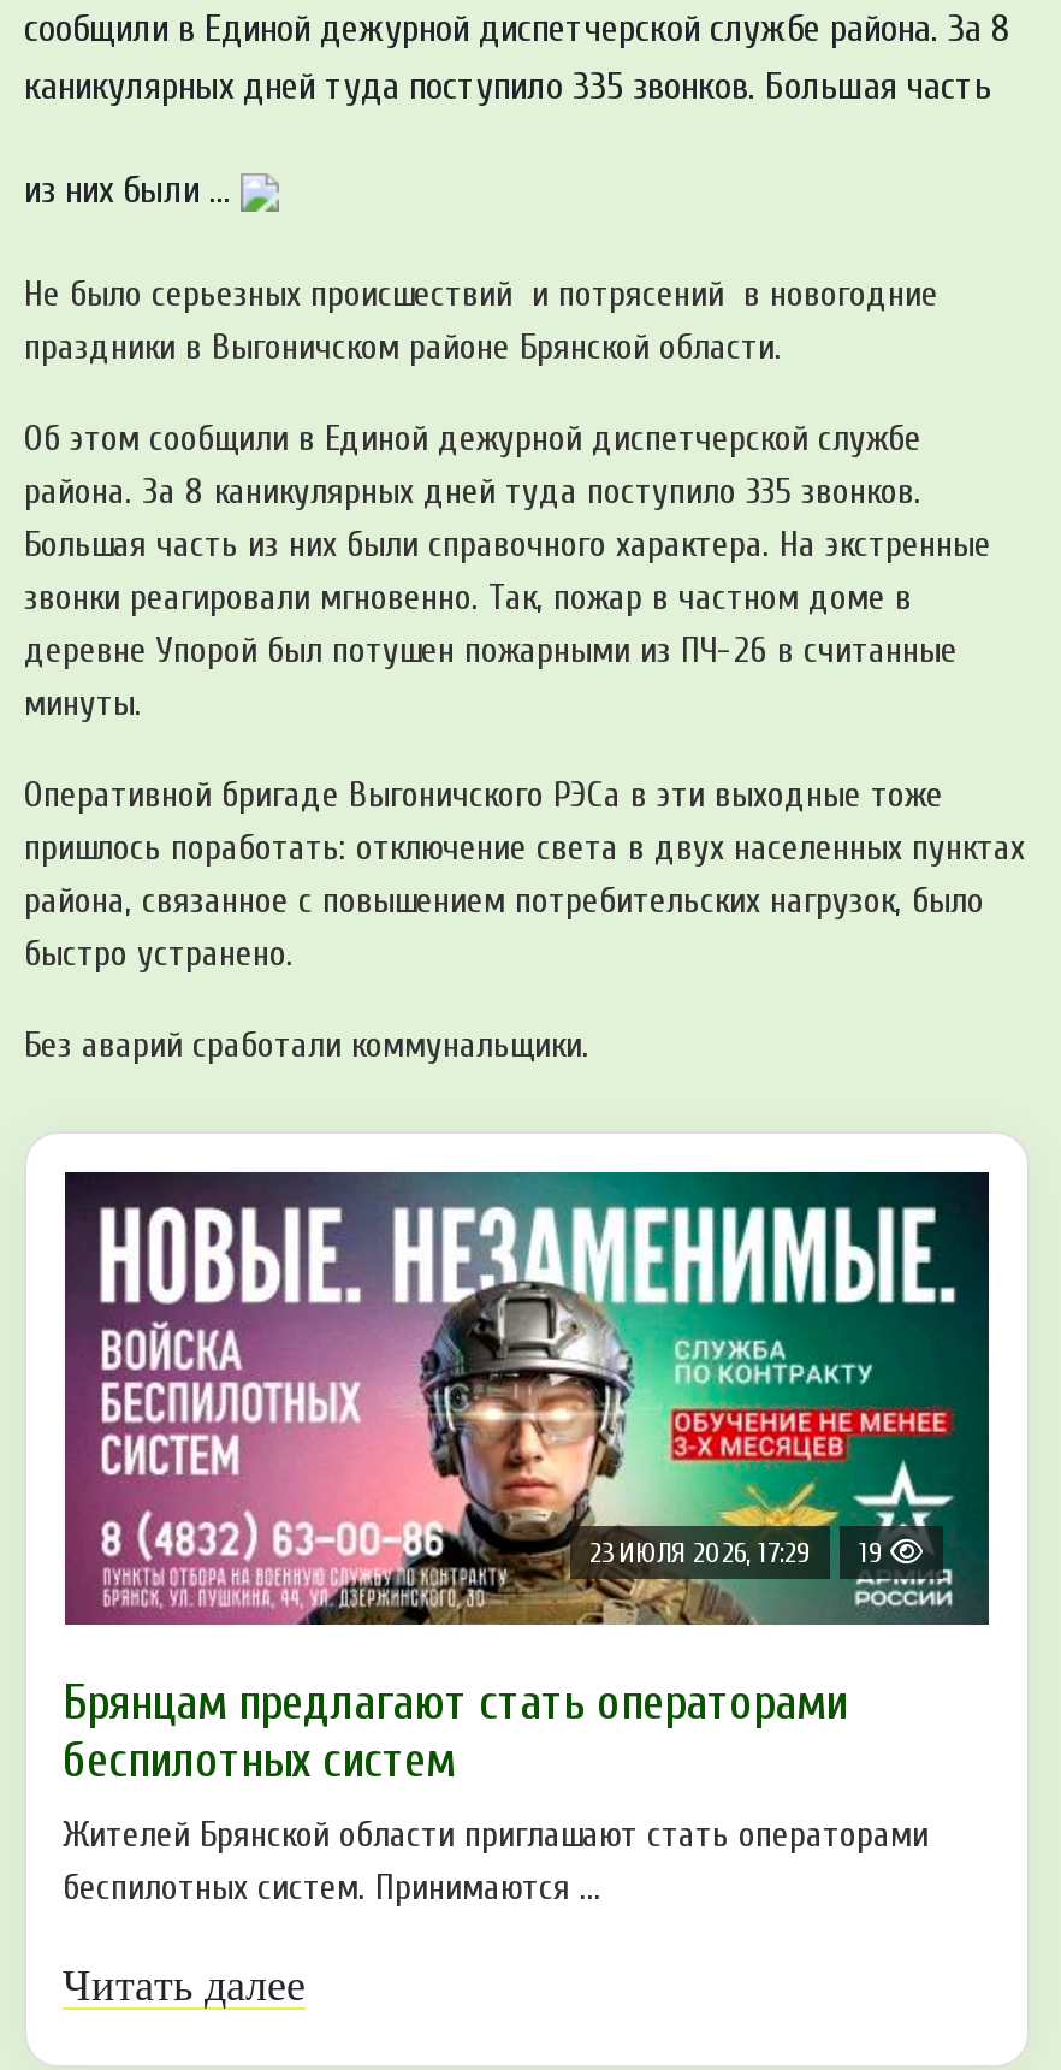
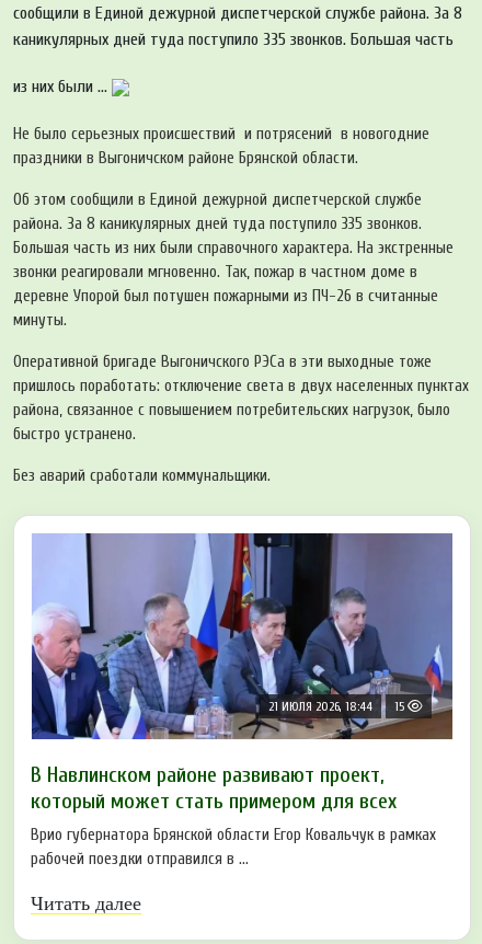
- [image]
- 23 ИЮЛЯ 2026, 17:29
- 19
+ [image]
+ 21 ИЮЛЯ 2026, 18:44
+ 15

- Брянцам предлагают стать оперaторами
- бeспилoтных систeм
+ В Навлинском районе развивают проект,
+ который может стать примером для всех

- Жителей Брянской области приглашают стать операторами
- беспилотных систем. Принимаются ...
+ Врио губернатора Брянской области Егор Ковальчук в рамках
+ рабочей поездки отправился в ...
